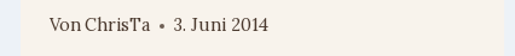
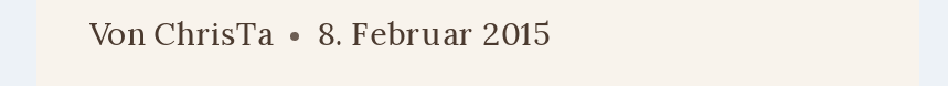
- Von ChrisTa 3. Juni 2014
+ Von ChrisTa 8. Februar 2015
